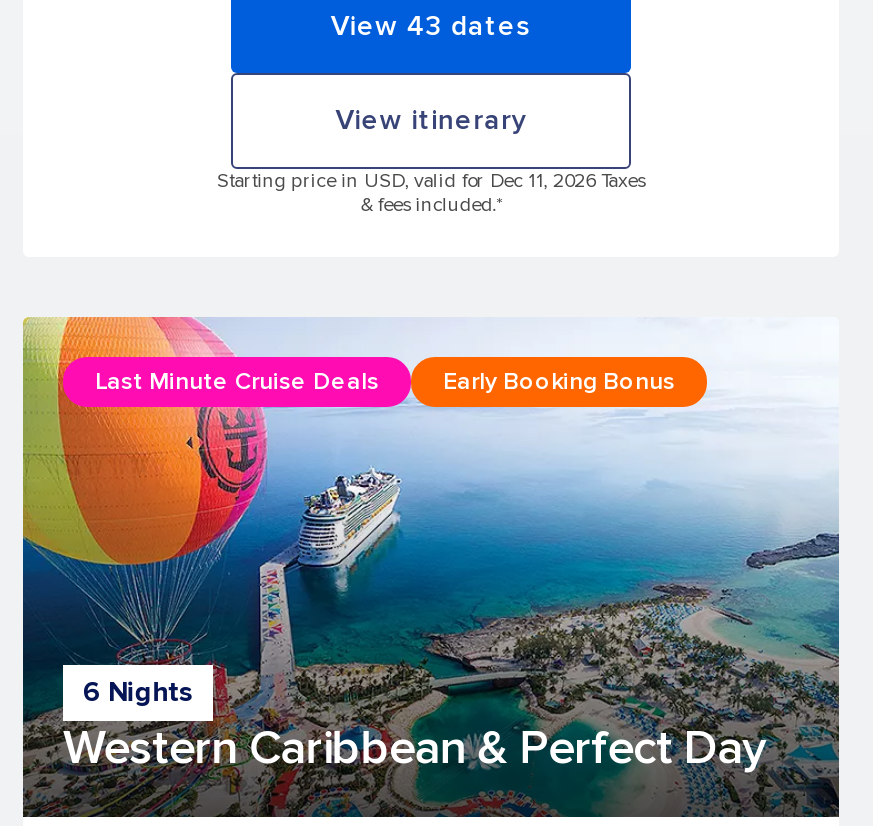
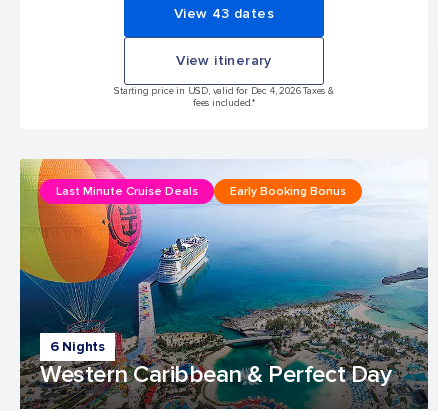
- Starting price in USD, valid for Dec 11, 2026 Taxes
- & fees included.*
+ Starting price in USD, valid for Dec 4, 2026 Taxes &
+ fees included.*
